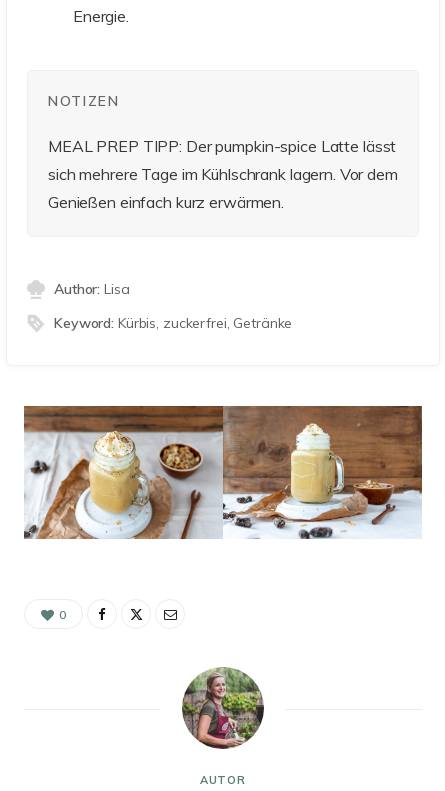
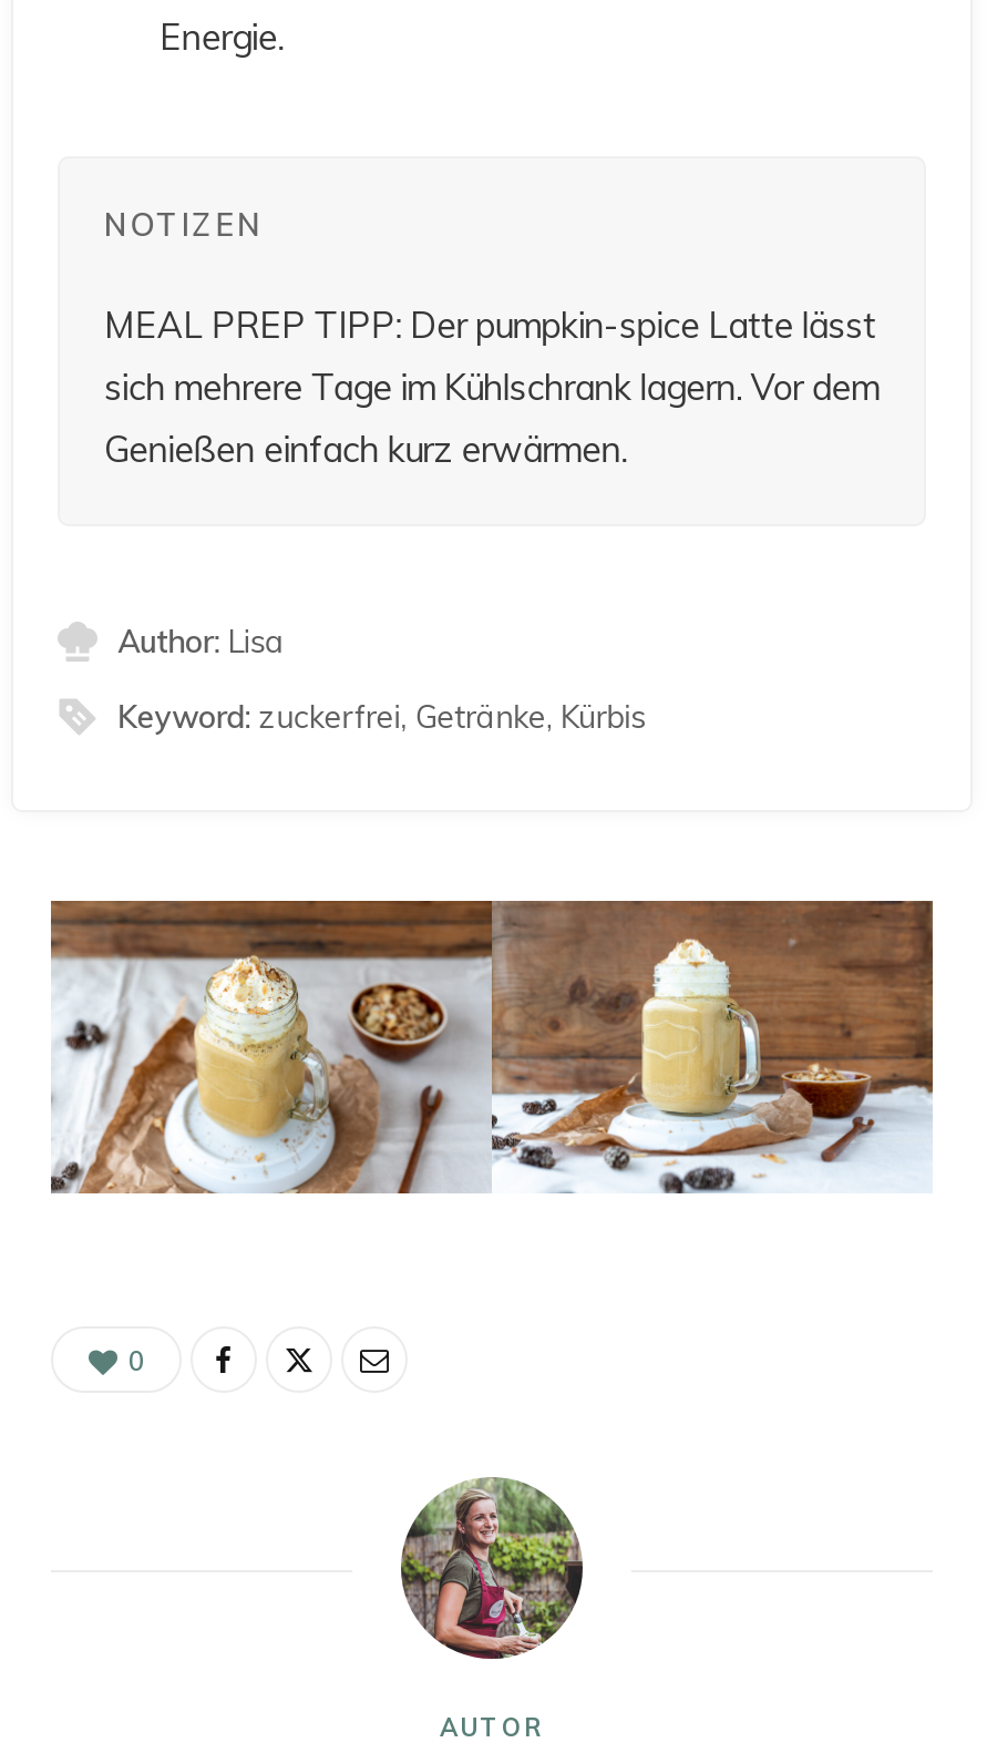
- Keyword: Kürbis, zuckerfrei, Getränke
+ Keyword: zuckerfrei, Getränke, Kürbis
